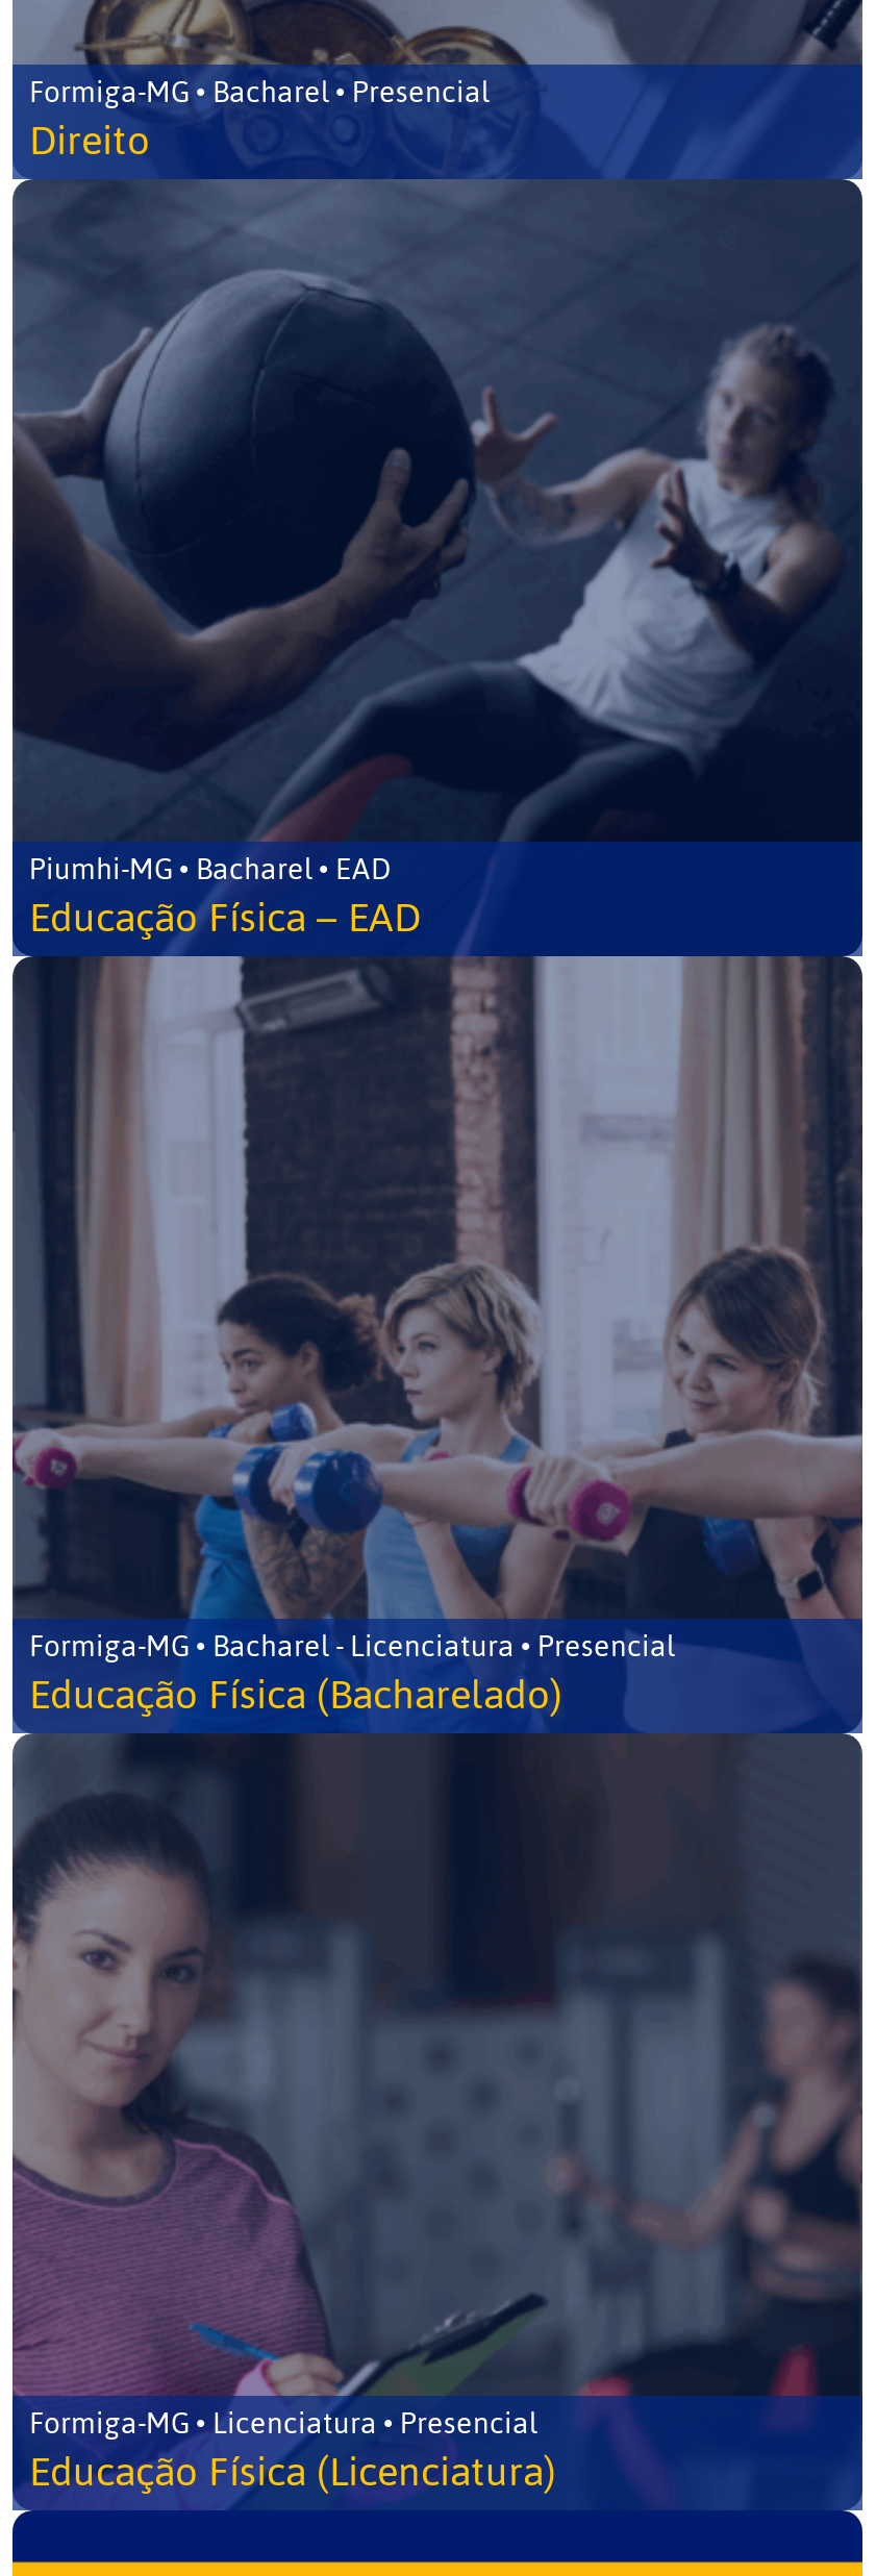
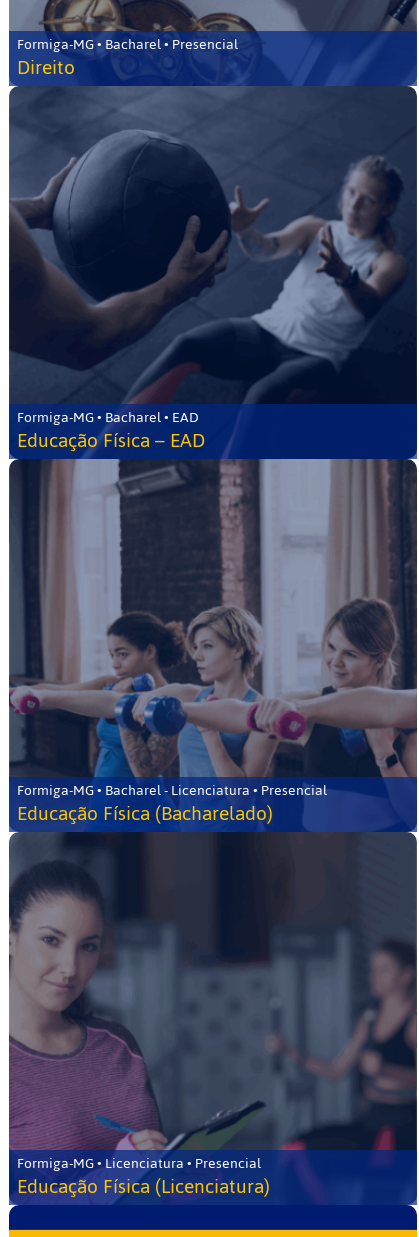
- Piumhi-MG • Bacharel • EAD
+ Formiga-MG • Bacharel • EAD
